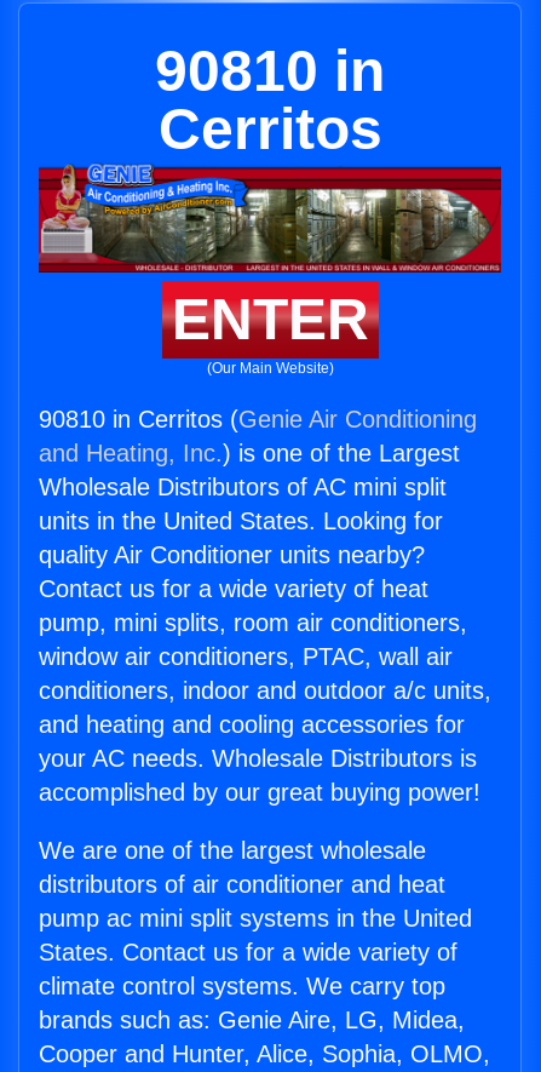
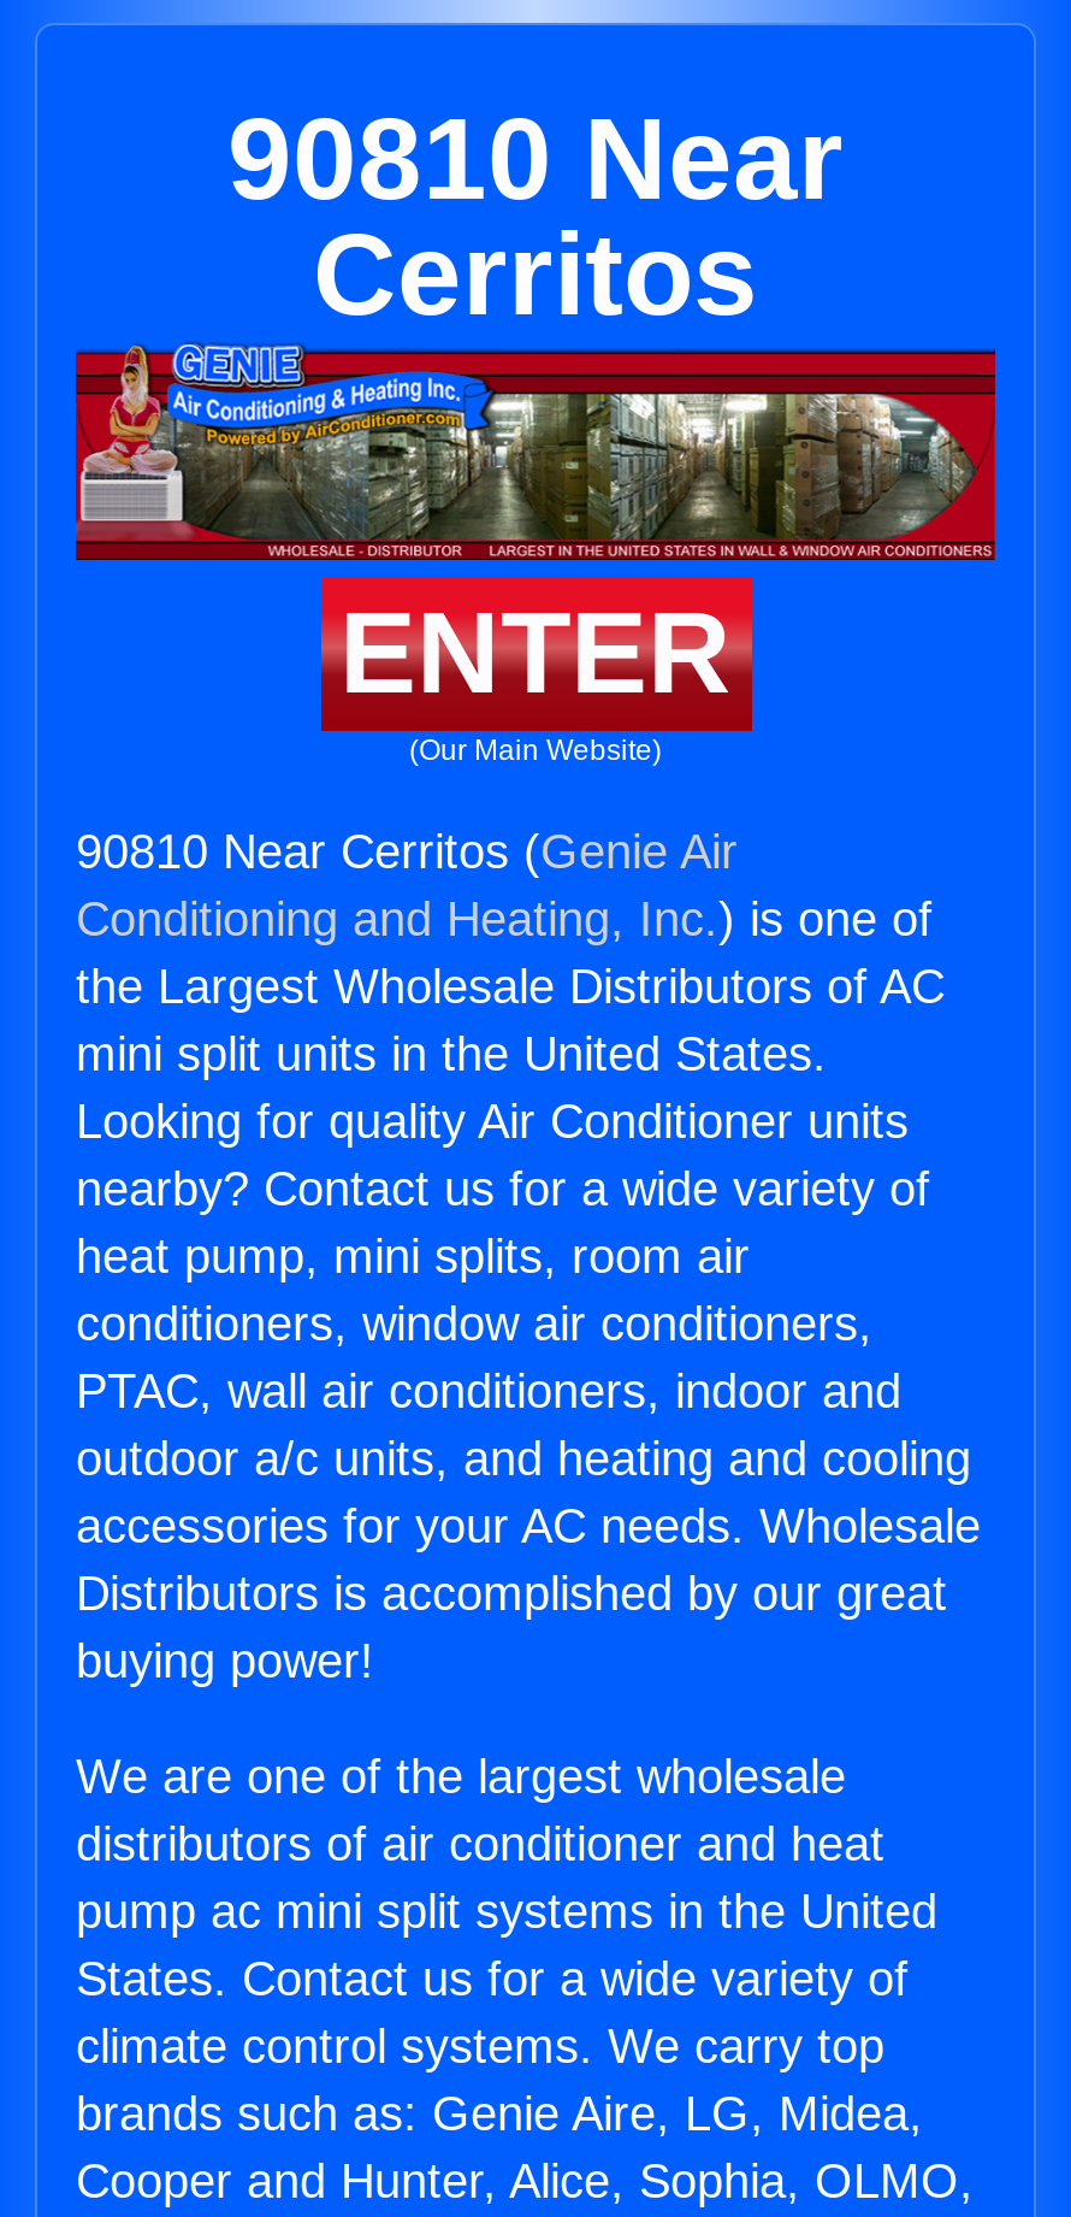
- 90810 in
+ 90810 Near

- 90810 in Cerritos (Genie Air Conditioning
- and Heating, Inc.) is one of the Largest
- Wholesale Distributors of AC mini split
- units in the United States. Looking for
- quality Air Conditioner units nearby?
- Contact us for a wide variety of heat
- pump, mini splits, room air conditioners,
- window air conditioners, PTAC, wall air
- conditioners, indoor and outdoor a/c units,
- and heating and cooling accessories for
- your AC needs. Wholesale Distributors is
- accomplished by our great buying power!
+ 90810 Near Cerritos (Genie Air
+ Conditioning and Heating, Inc.) is one of
+ the Largest Wholesale Distributors of AC
+ mini split units in the United States.
+ Looking for quality Air Conditioner units
+ nearby? Contact us for a wide variety of
+ heat pump, mini splits, room air
+ conditioners, window air conditioners,
+ PTAC, wall air conditioners, indoor and
+ outdoor a/c units, and heating and cooling
+ accessories for your AC needs. Wholesale
+ Distributors is accomplished by our great
+ buying power!
